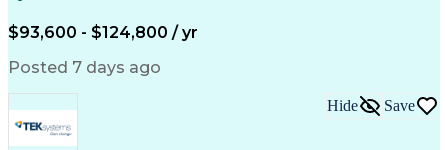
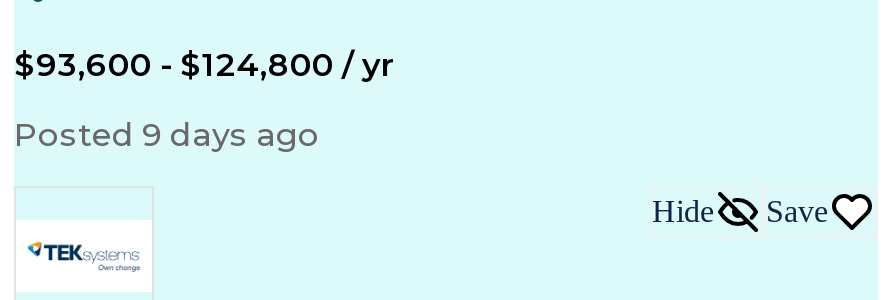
- Posted 7 days ago
+ Posted 9 days ago
